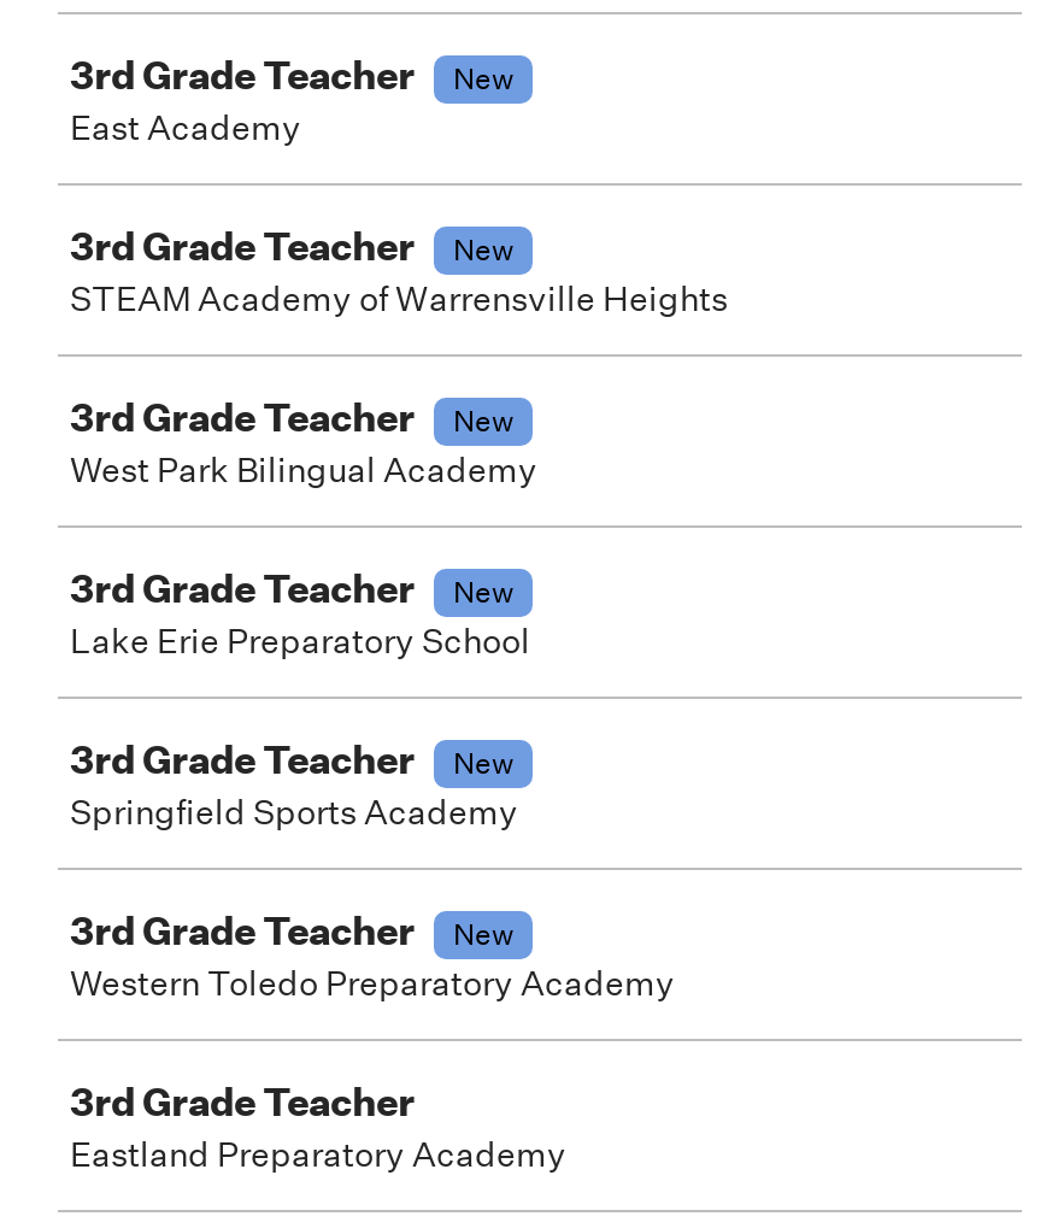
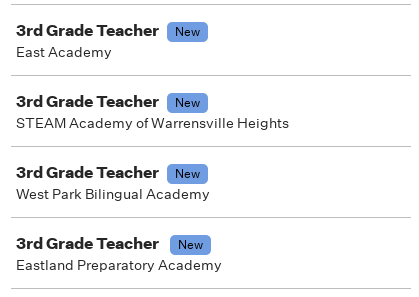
- Lake Erie Preparatory School
- 3rd Grade Teacher
- New
- Springfield Sports Academy
- 3rd Grade Teacher
- New
- Western Toledo Preparatory Academy
- 3rd Grade Teacher
